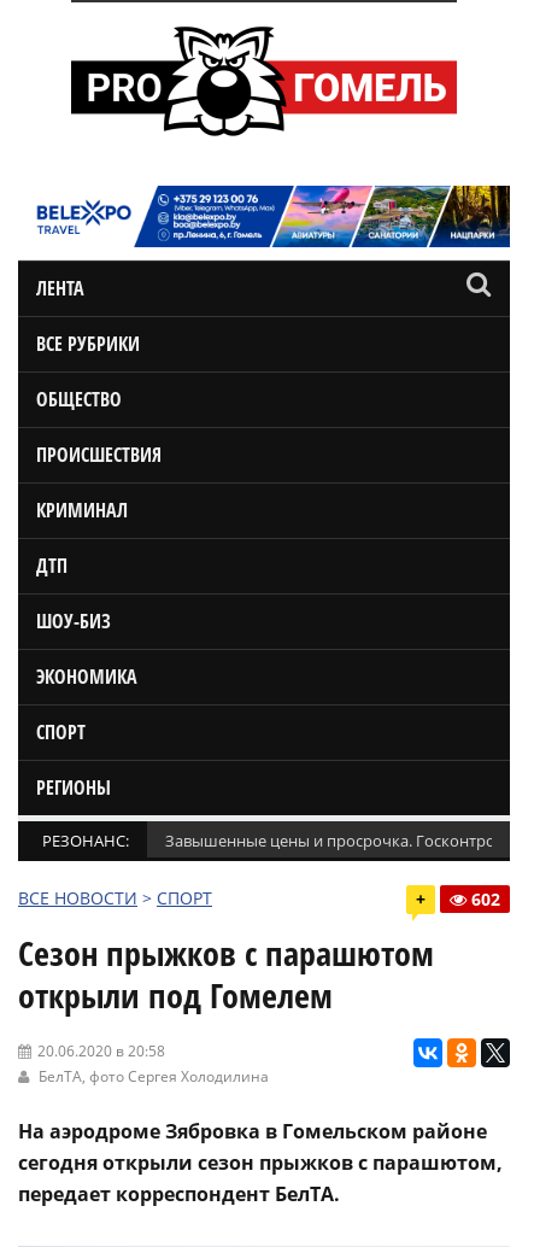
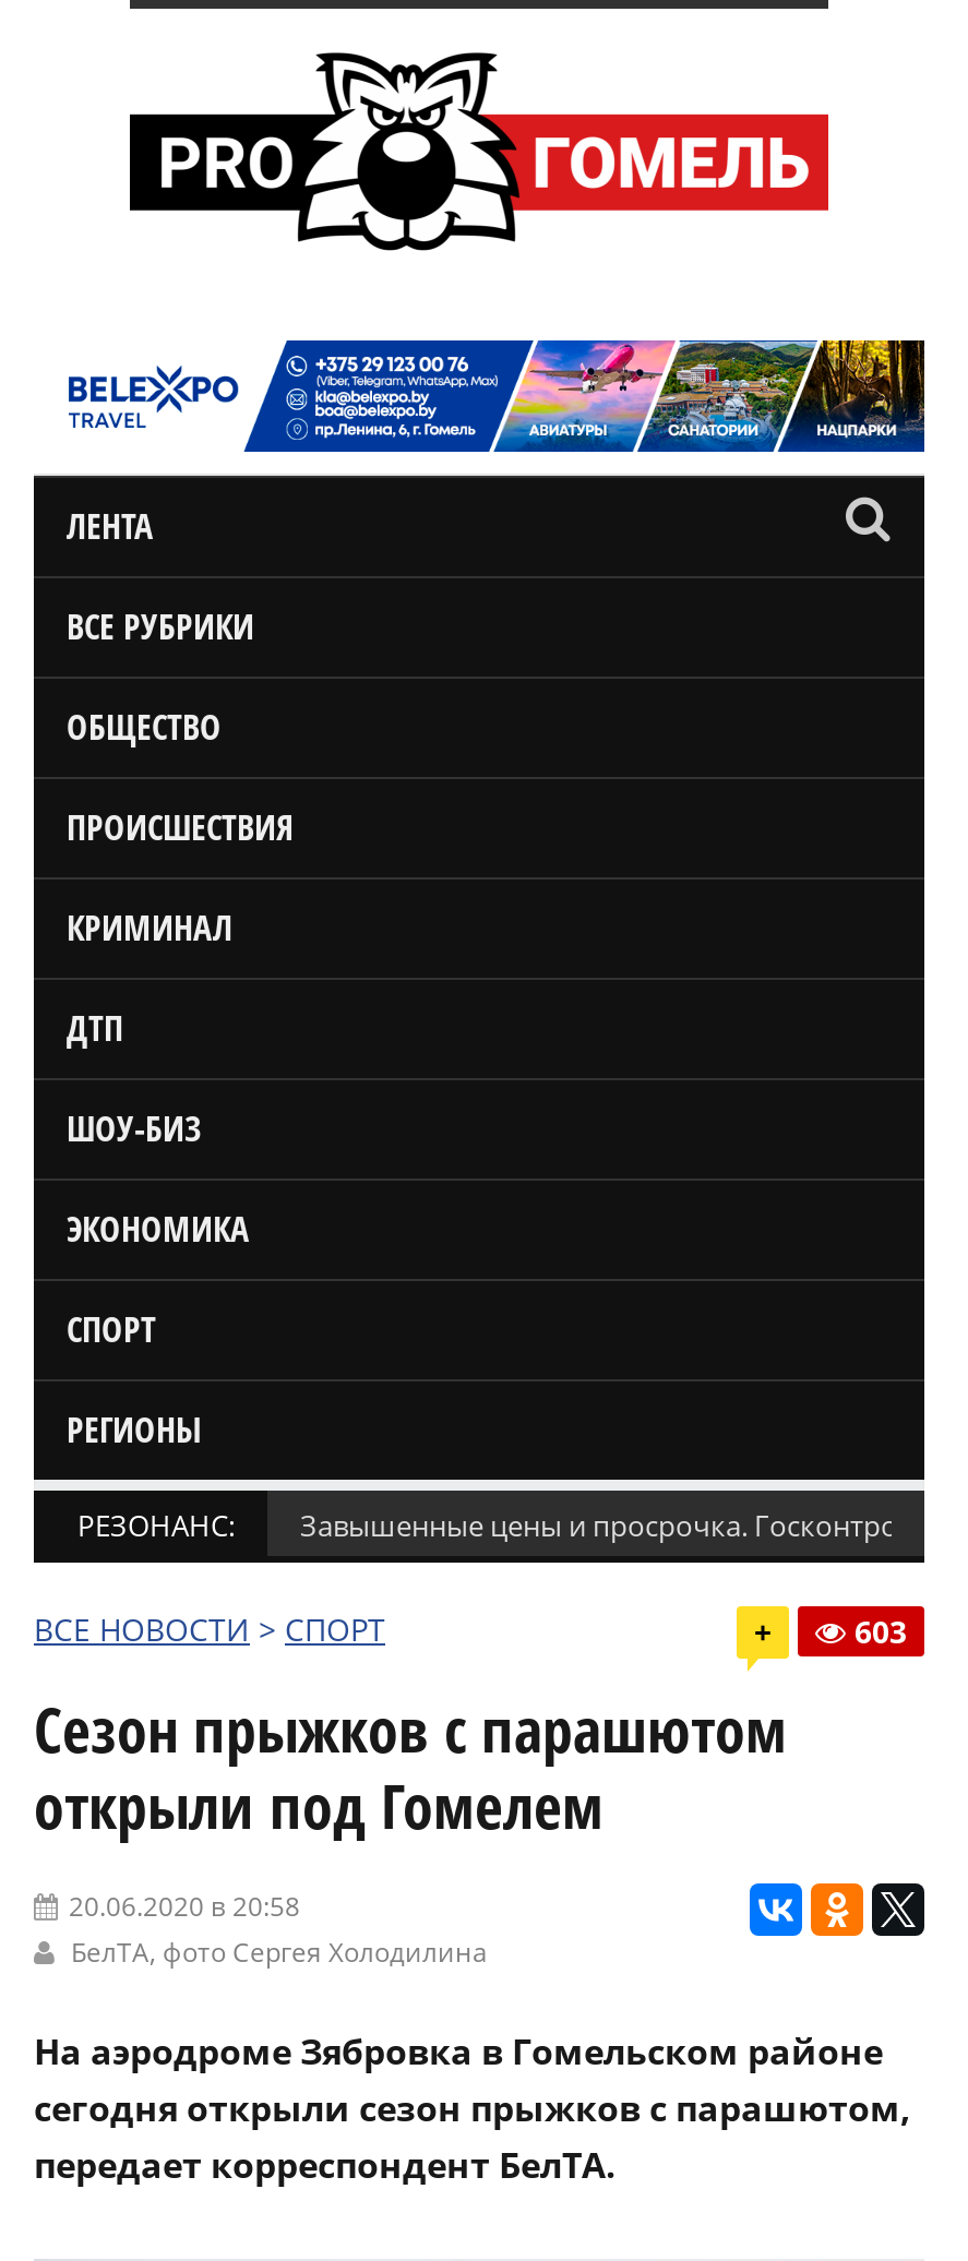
- 602
+ 603
